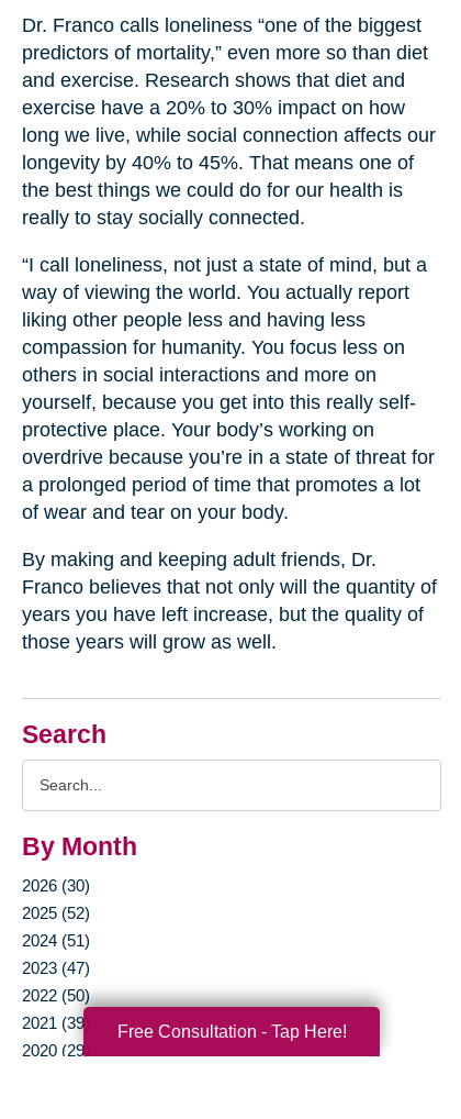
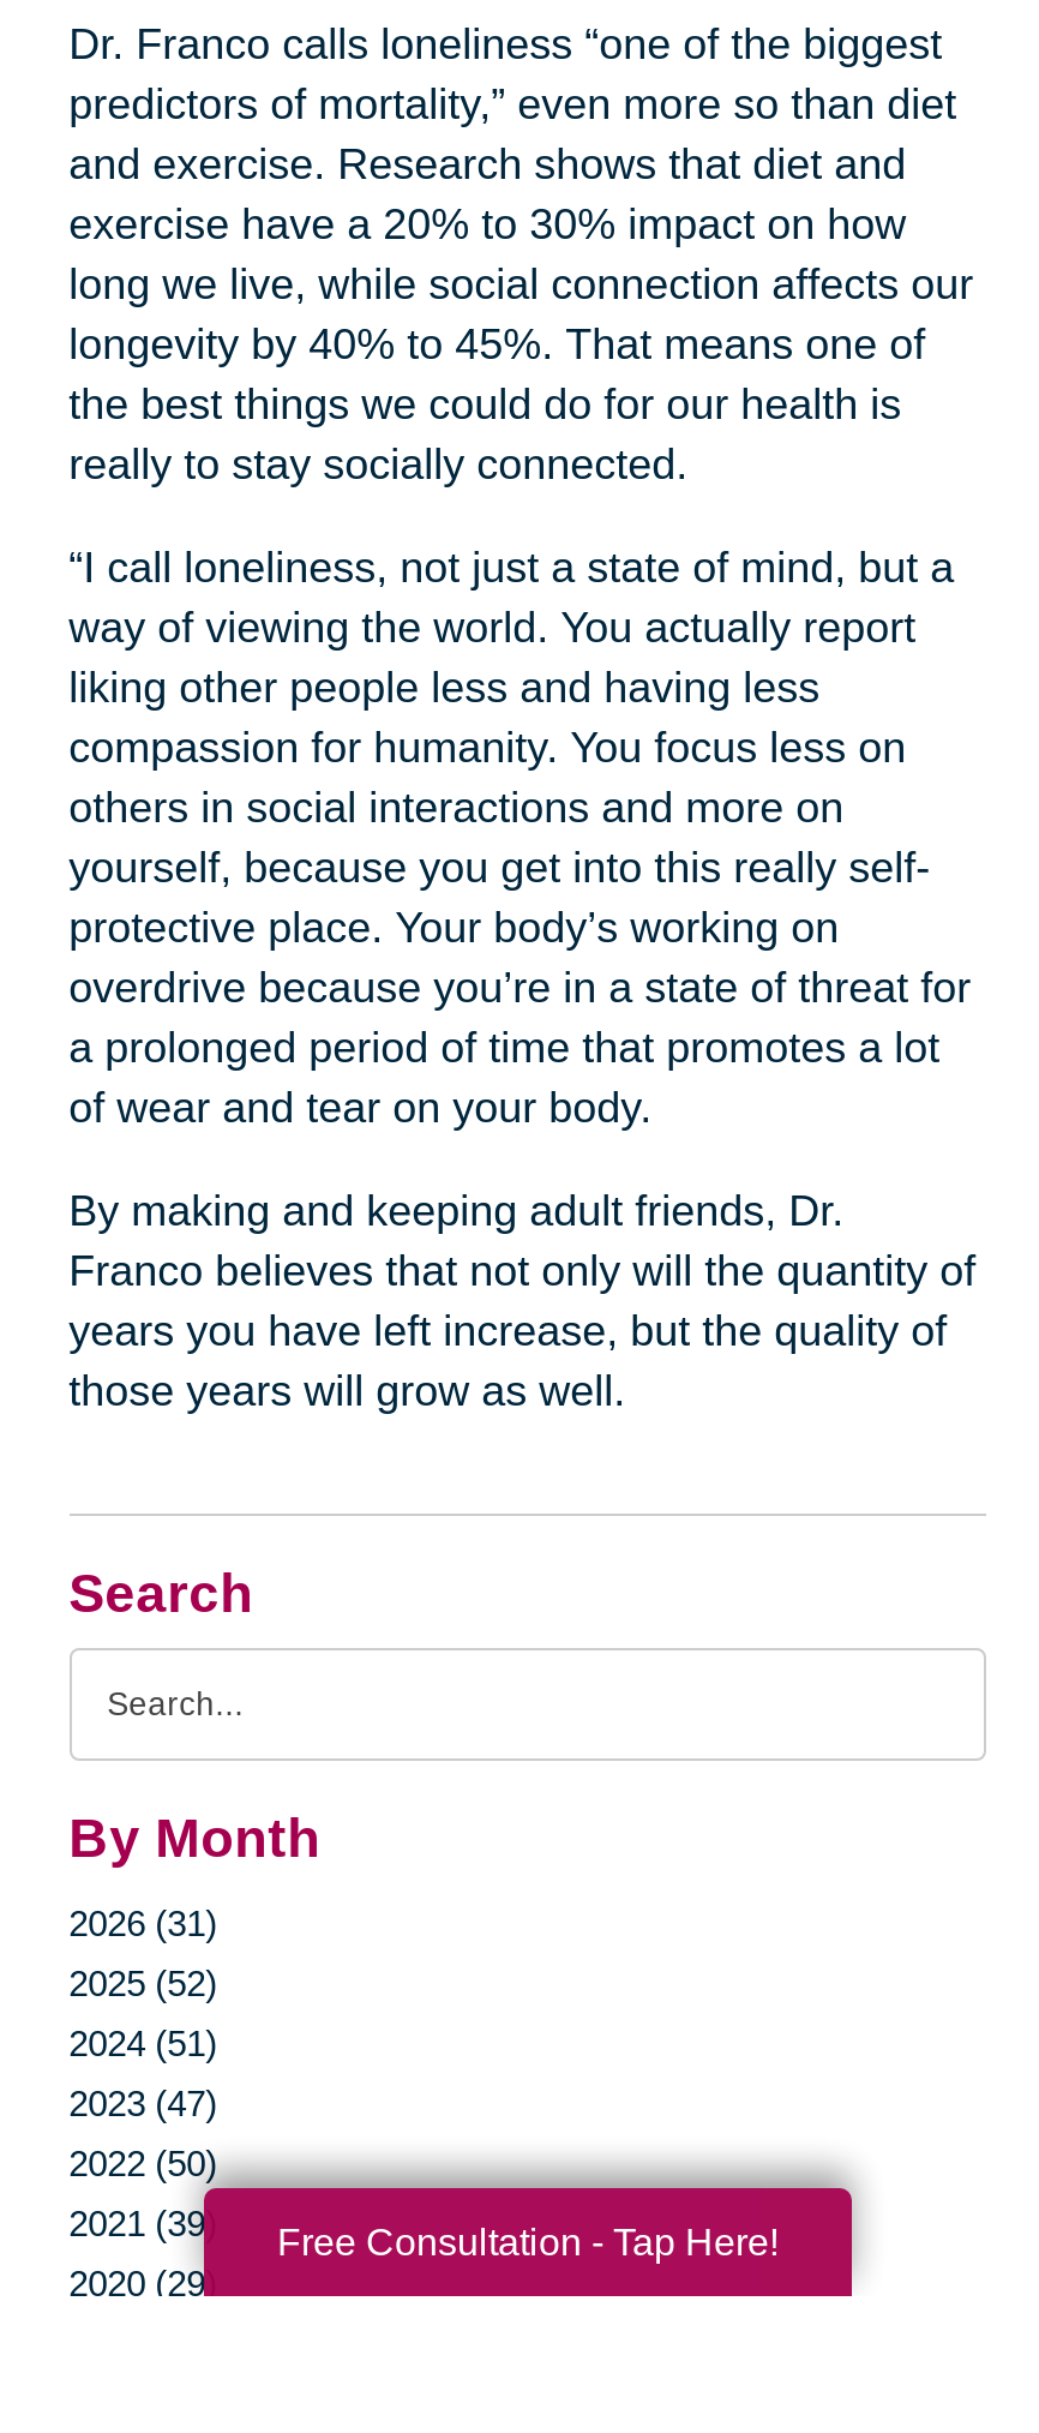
- 2026 (30)
+ 2026 (31)
